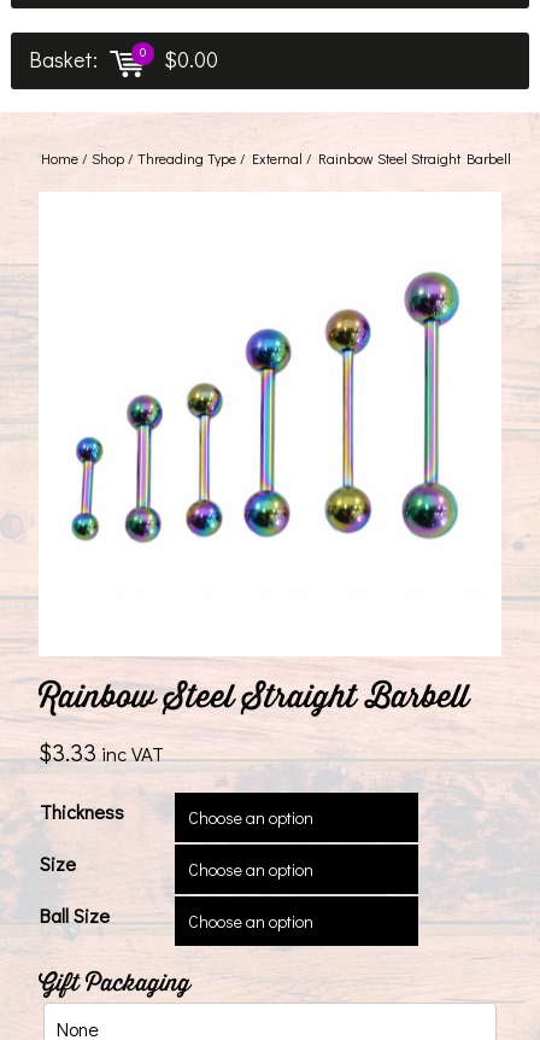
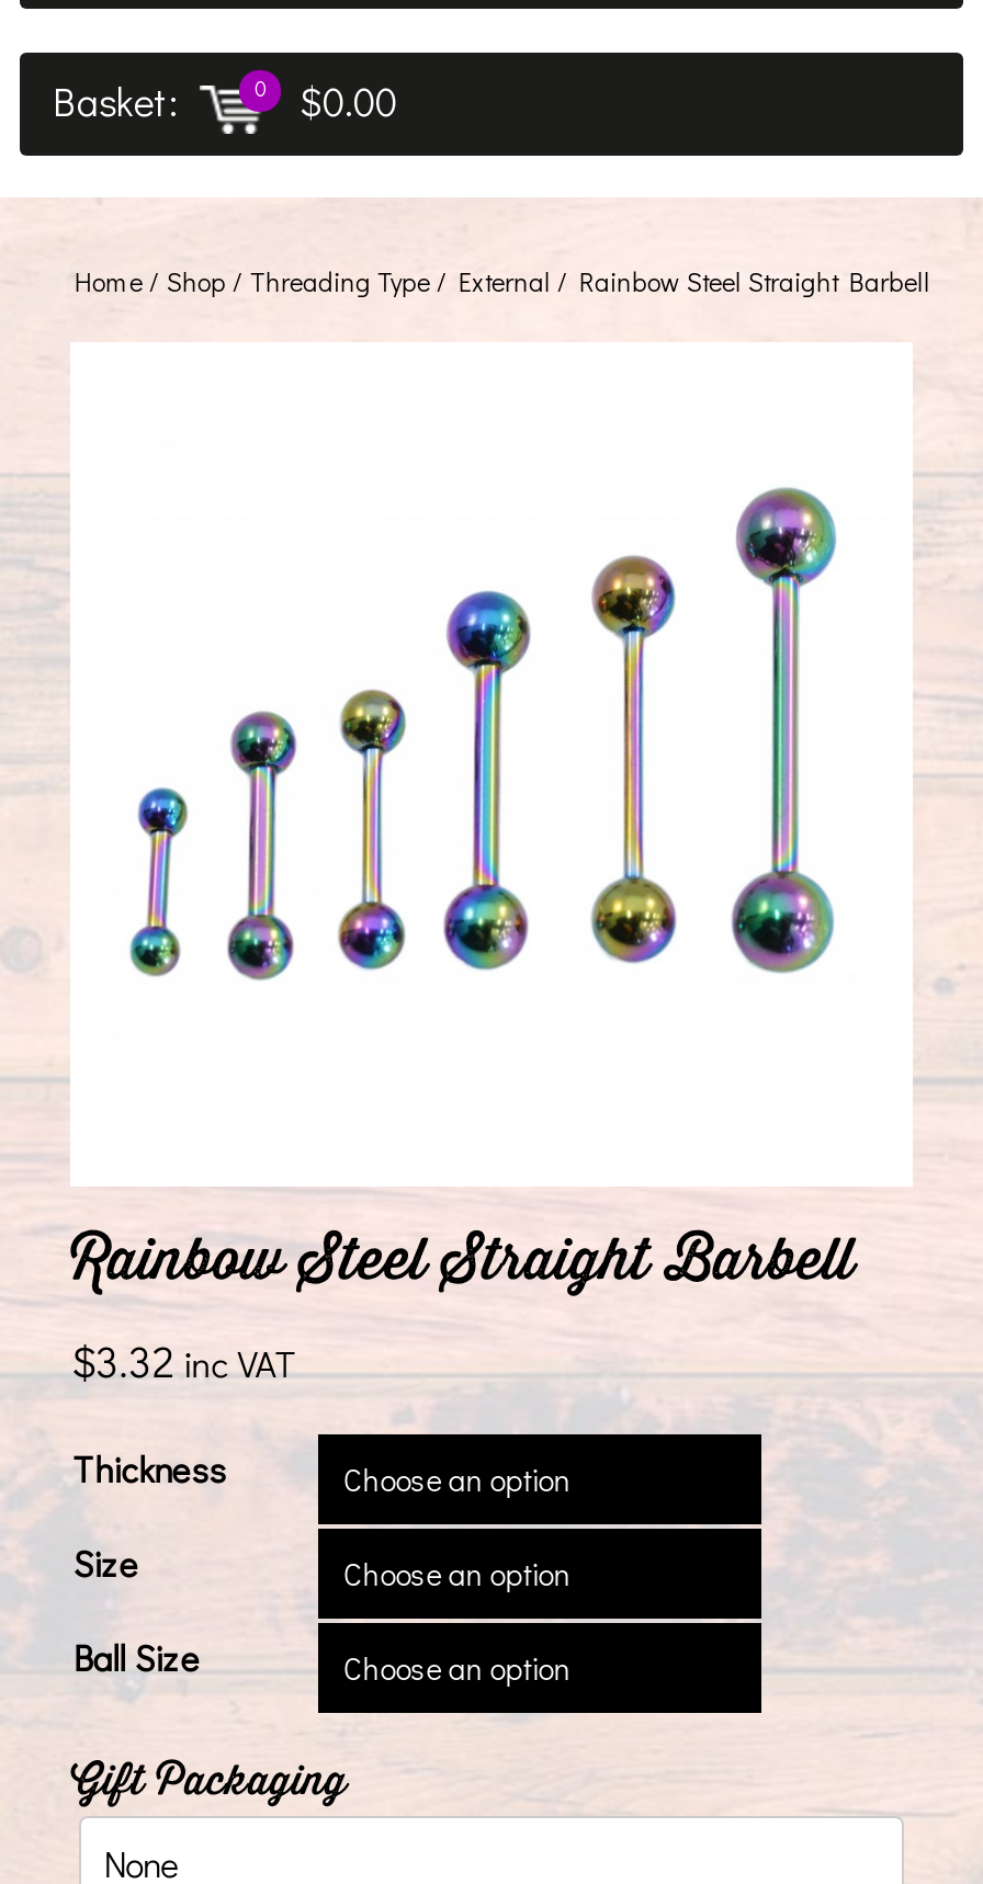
- $3.33 inc VAT
+ $3.32 inc VAT
